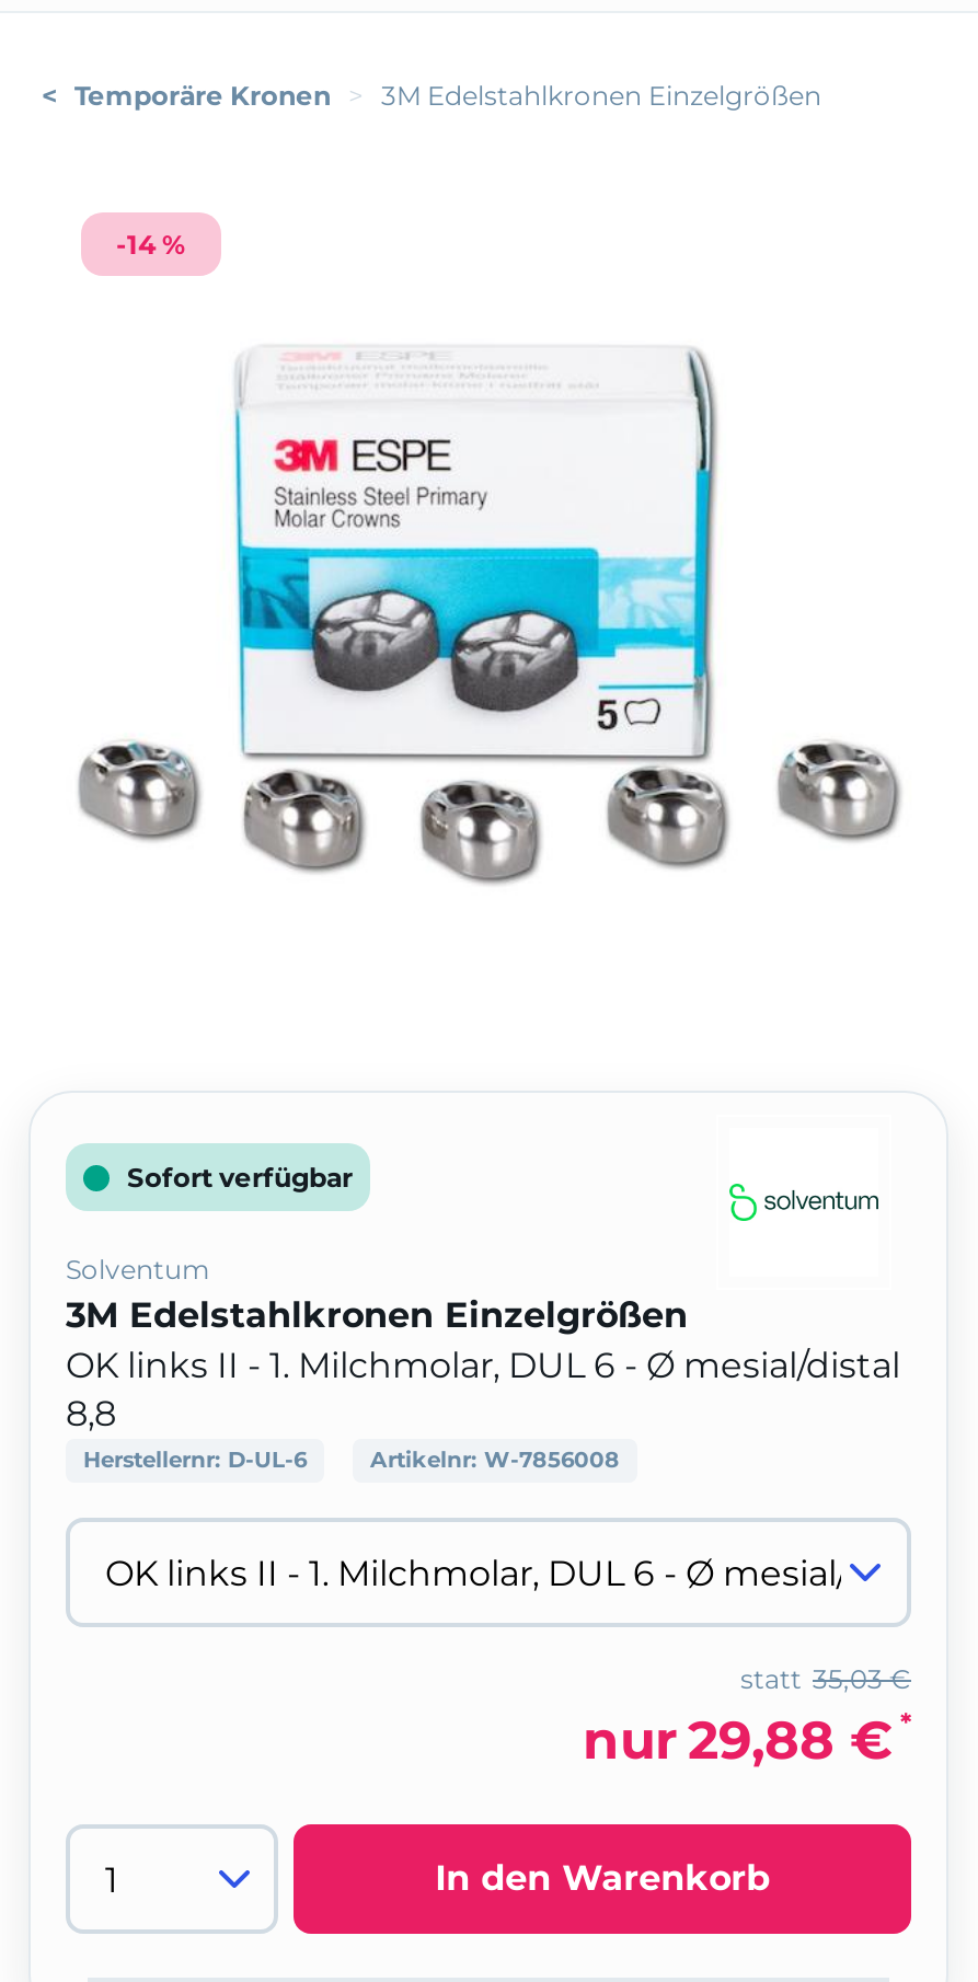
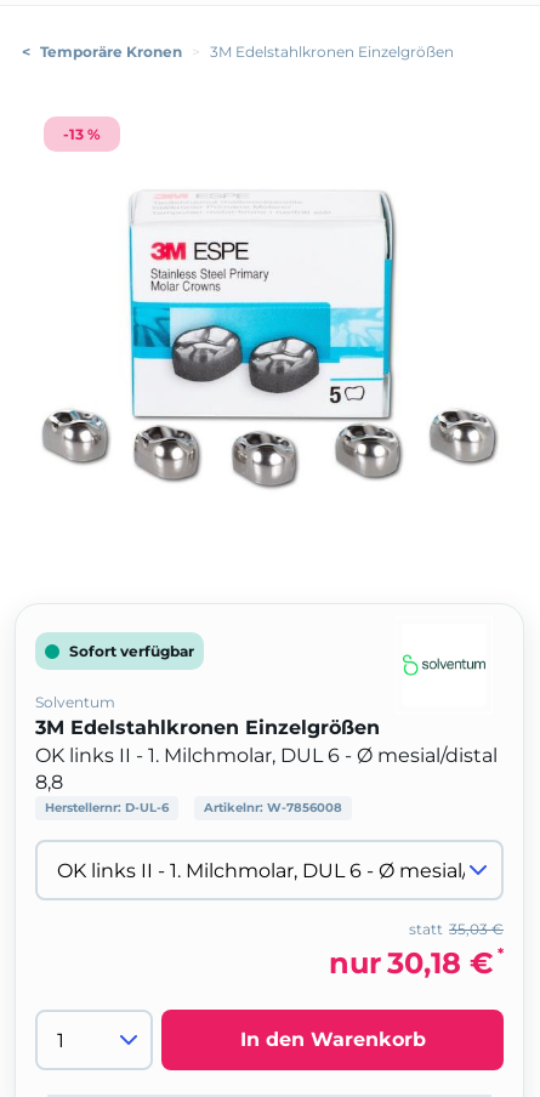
- -14 %
+ -13 %

- nur 29,88 €*
+ nur 30,18 €*
